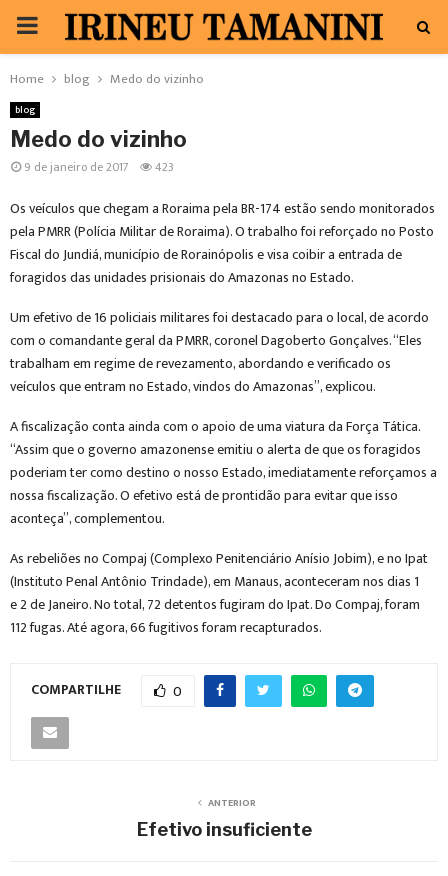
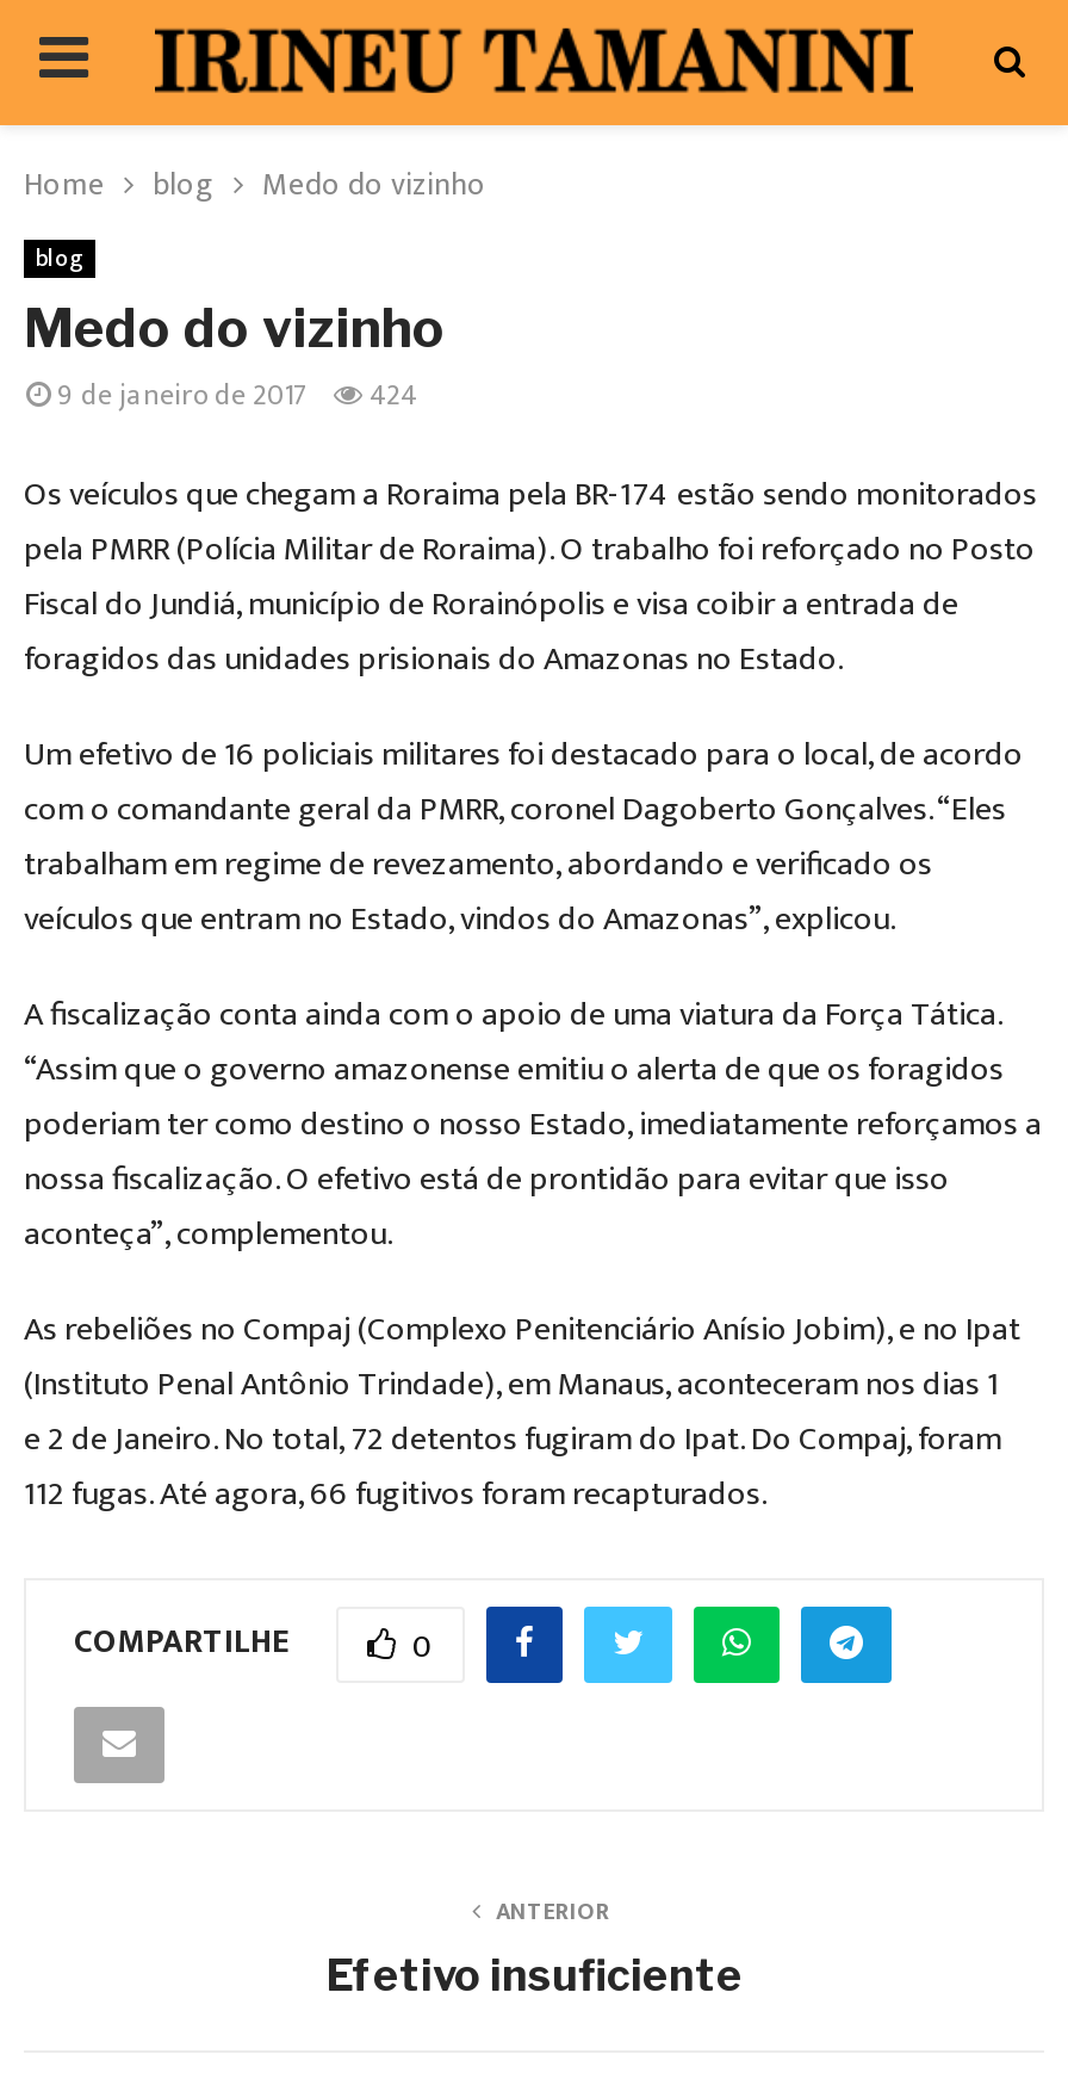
- 9 de janeiro de 2017 423
+ 9 de janeiro de 2017 424
